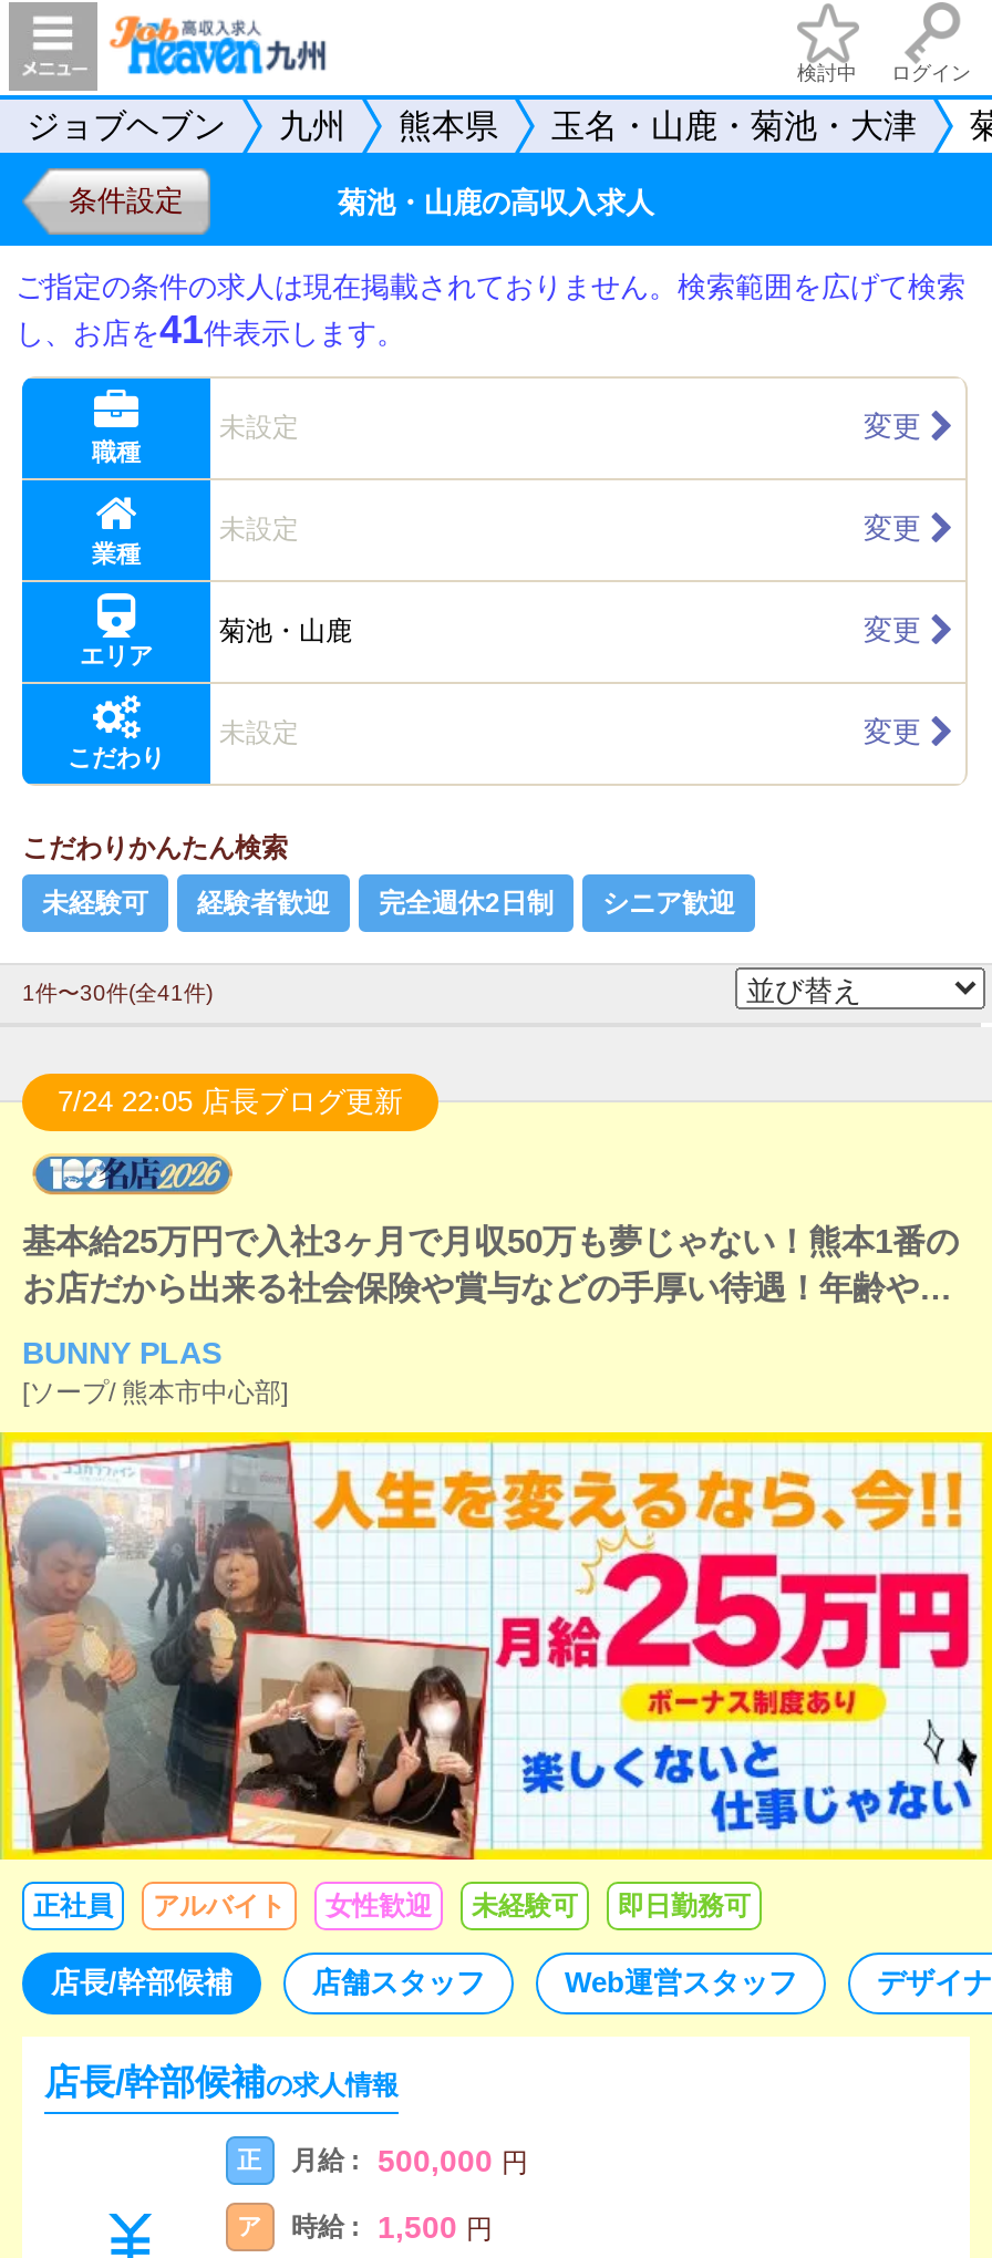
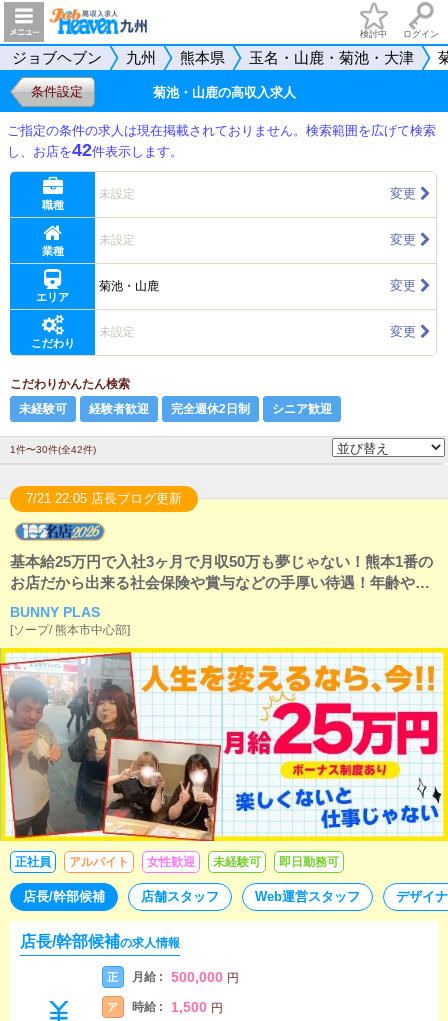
- し、お店を41件表示します。
+ し、お店を42件表示します。

- 1件〜30件(全41件)
+ 1件〜30件(全42件)

- 7/24 22:05 店長ブログ更新
+ 7/21 22:05 店長ブログ更新
